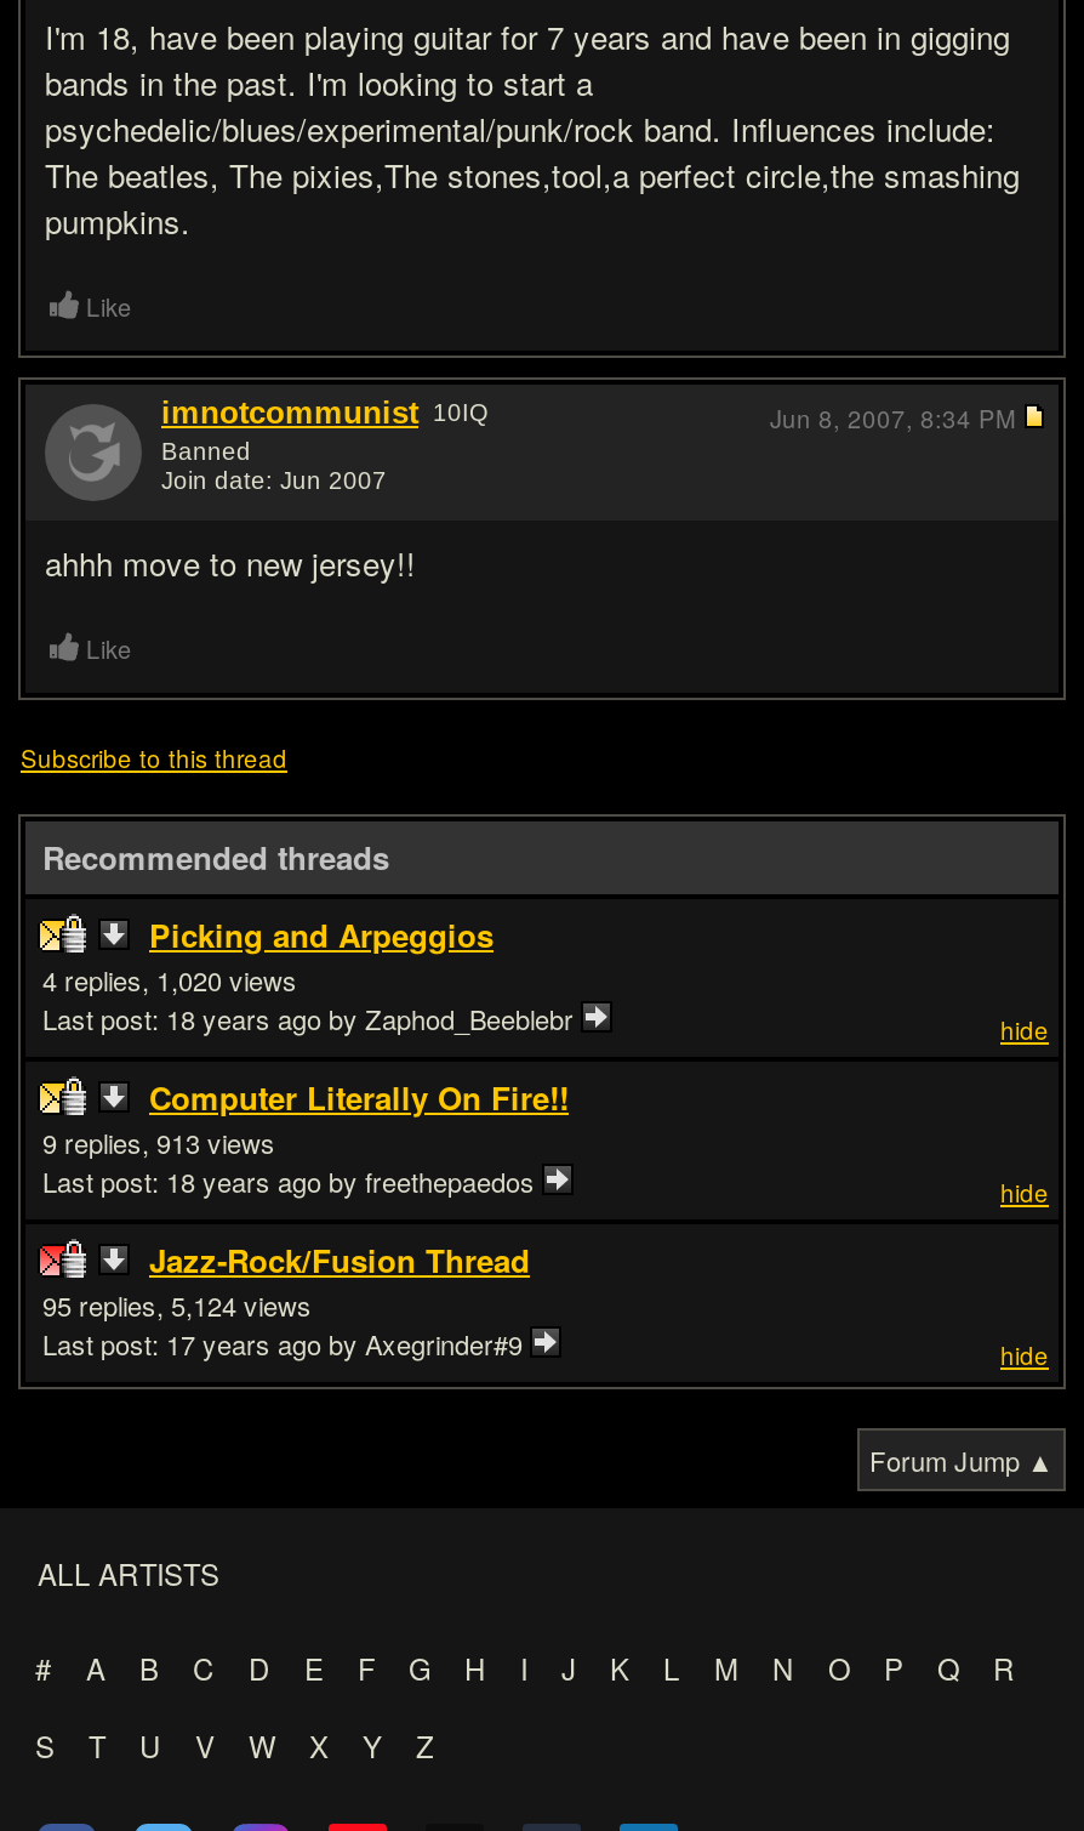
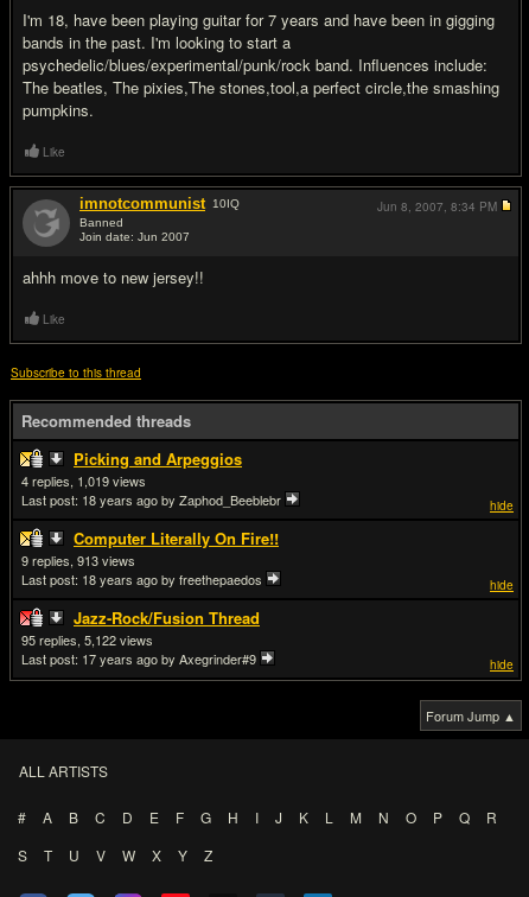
- 1,020
+ 1,019

- 5,124
+ 5,122
